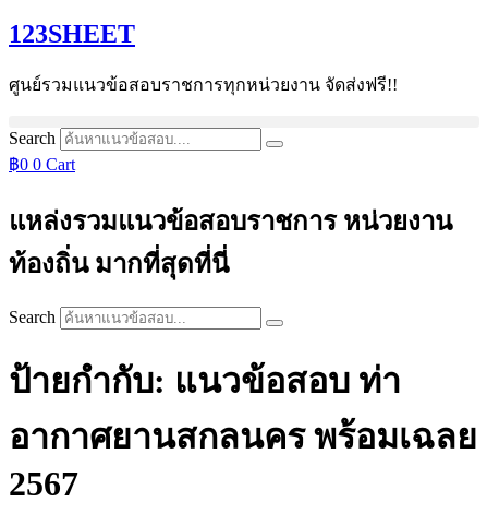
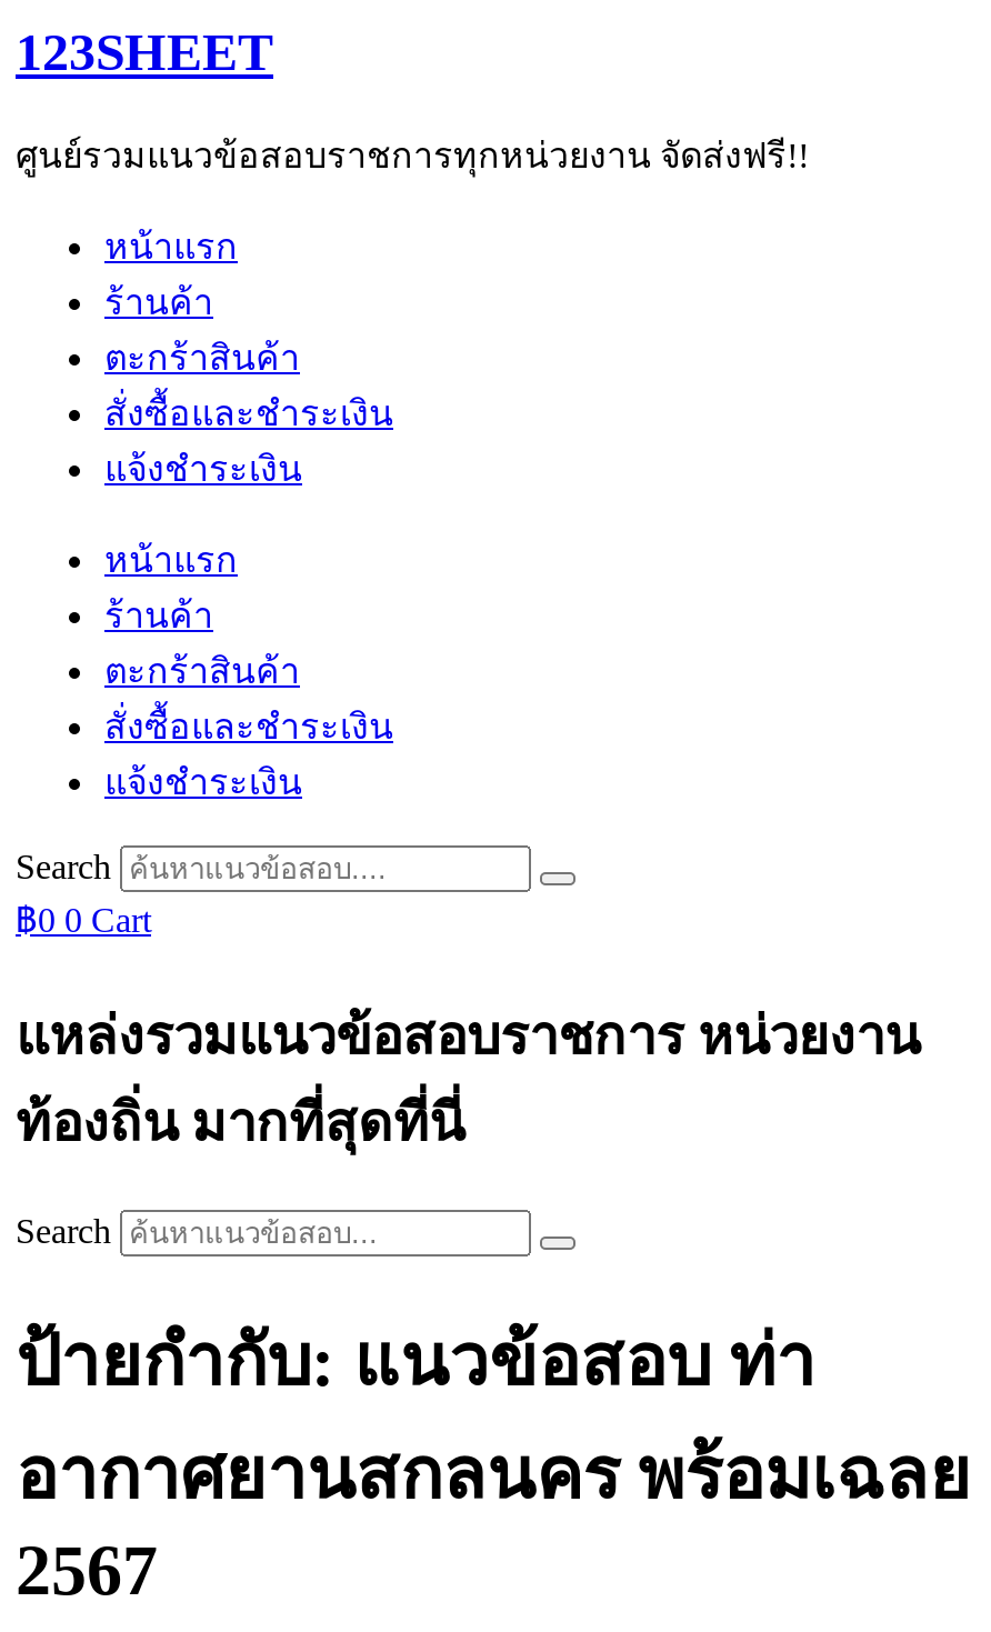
+ หน้าแรก
+ ร้านค้า
+ ตะกร้าสินค้า
+ สั่งซื้อและชำระเงิน
+ แจ้งชำระเงิน
+ หน้าแรก
+ ร้านค้า
+ ตะกร้าสินค้า
+ สั่งซื้อและชำระเงิน
+ แจ้งชำระเงิน
